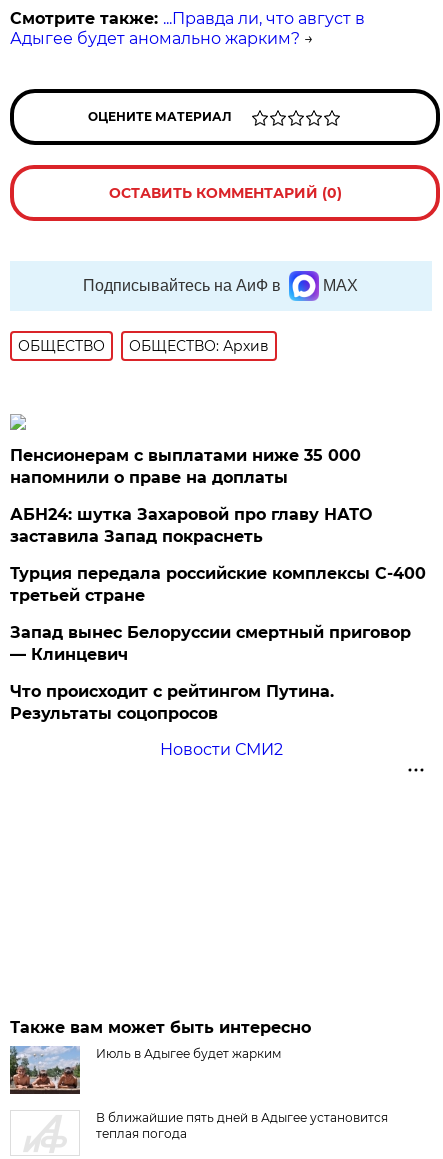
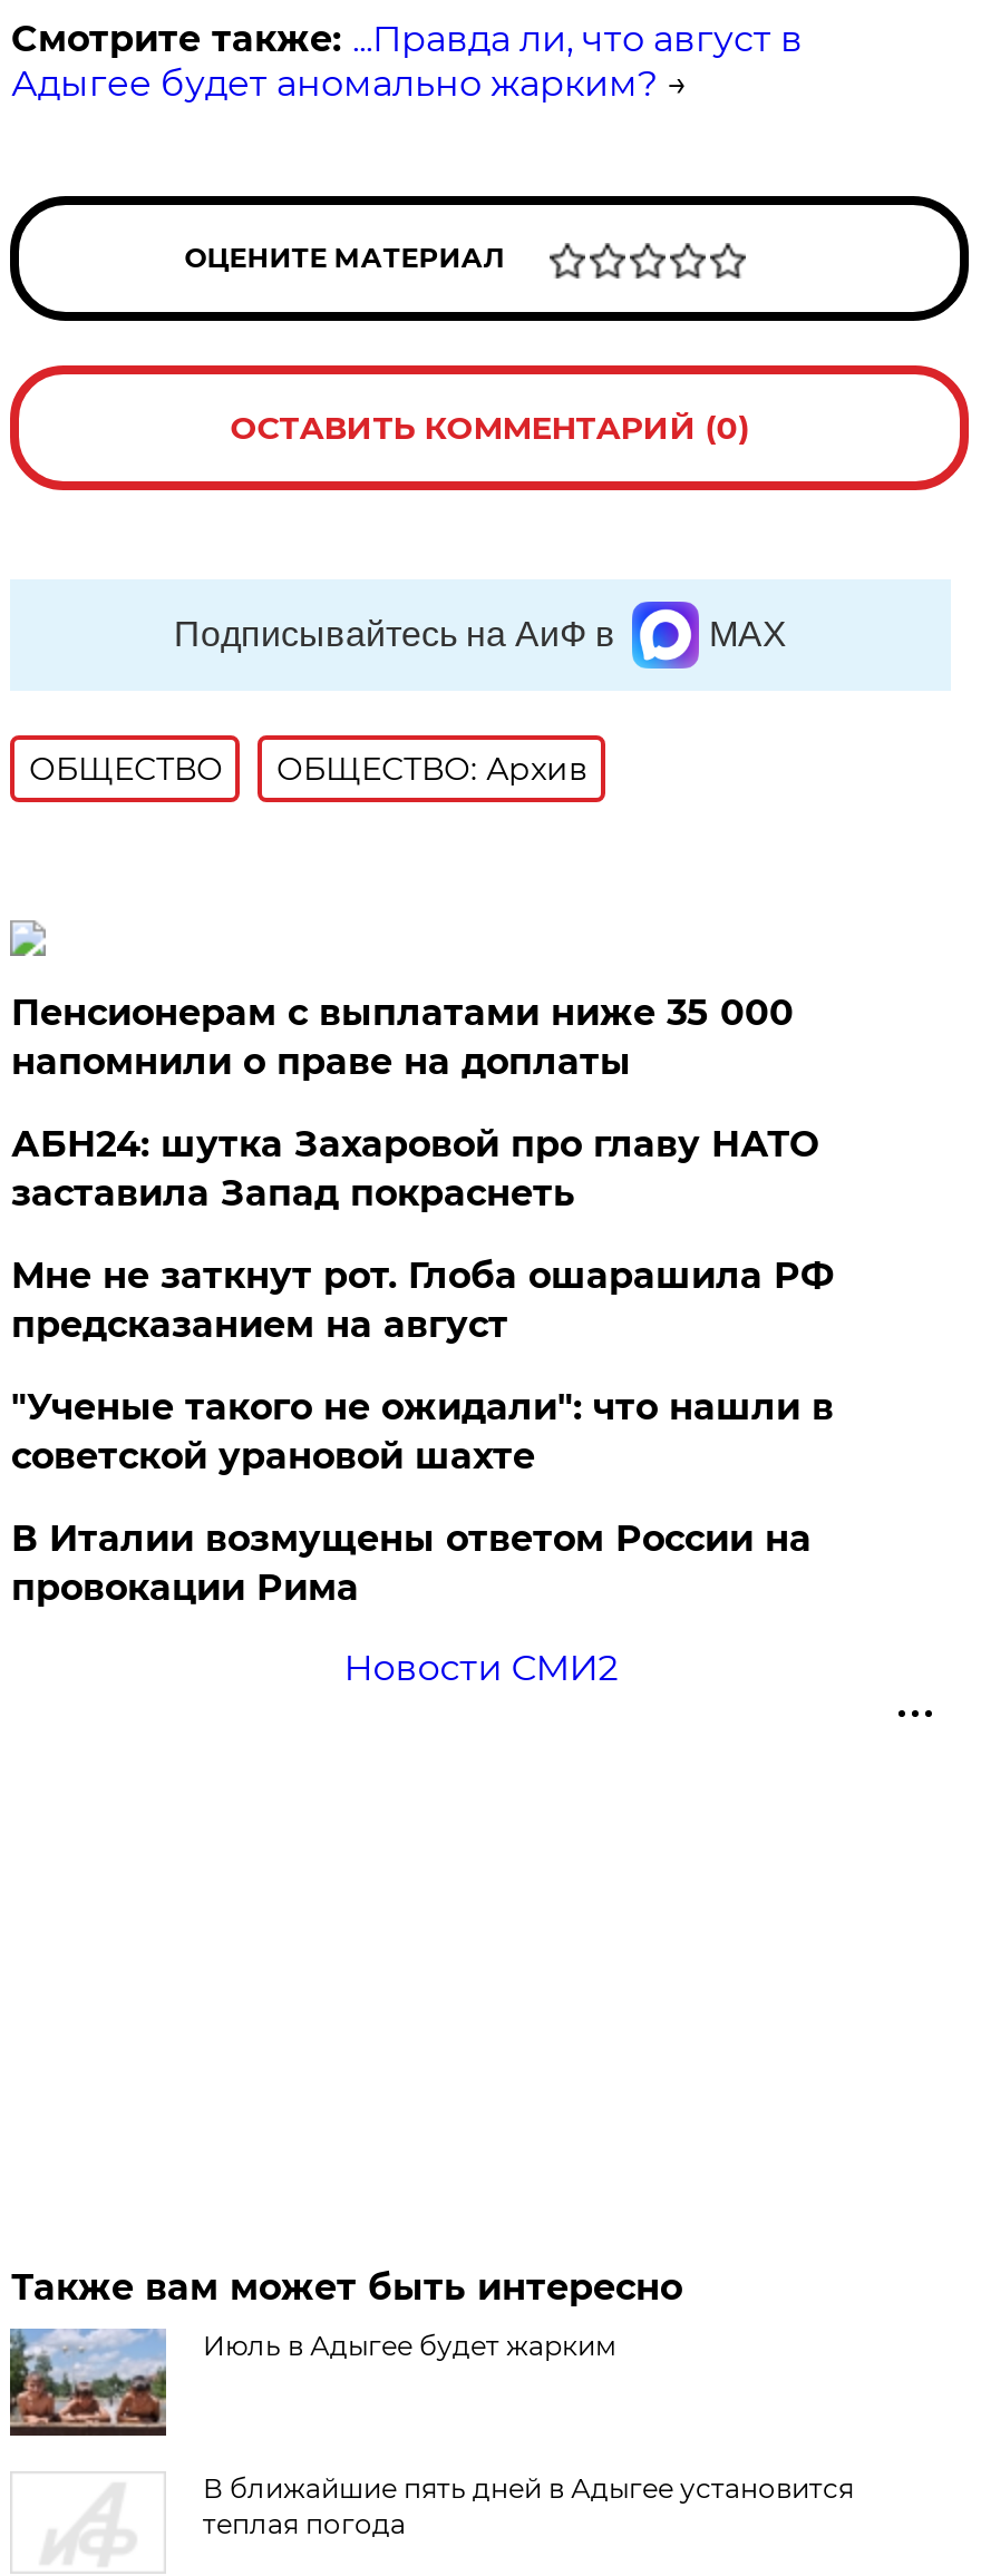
- Турция передала российские комплексы С-400
- третьей стране
+ Мне не заткнут рот. Глоба ошарашила РФ
+ предсказанием на август

- Запад вынес Белоруссии смертный приговор
- — Клинцевич
+ "Ученые такого не ожидали": что нашли в
+ советской урановой шахте

- Что происходит с рейтингом Путина.
- Результаты соцопросов
+ В Италии возмущены ответом России на
+ провокации Рима
